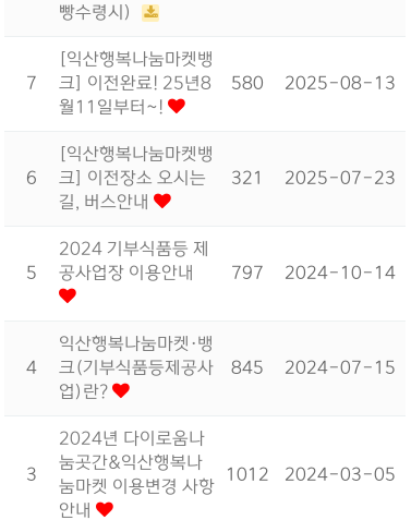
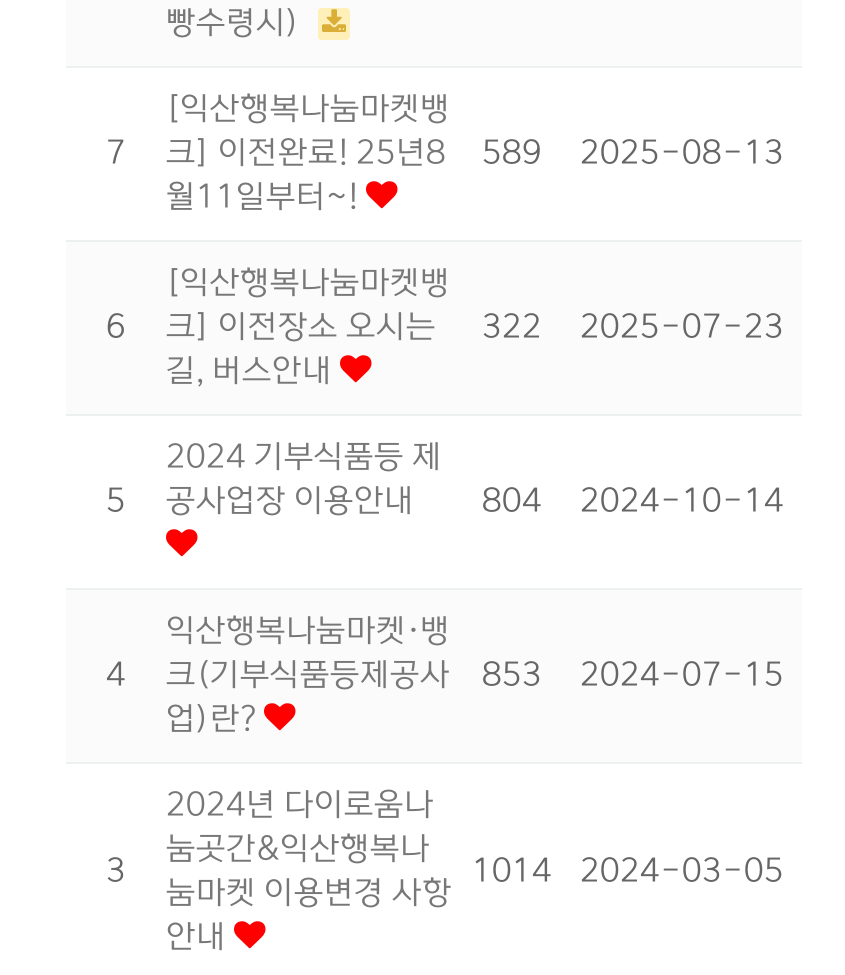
- 7 크] 이전완료! 25년8 580 2025-08-13
+ 7 크] 이전완료! 25년8 589 2025-08-13

- 6 크] 이전장소 오시는 321 2025-07-23
+ 6 크] 이전장소 오시는 322 2025-07-23

- 5 공사업장 이용안내 797 2024-10-14
+ 5 공사업장 이용안내 804 2024-10-14

- 4 크(기부식품등제공사 845 2024-07-15
+ 4 크(기부식품등제공사 853 2024-07-15

- 1012 2024-03-05
+ 1014 2024-03-05
